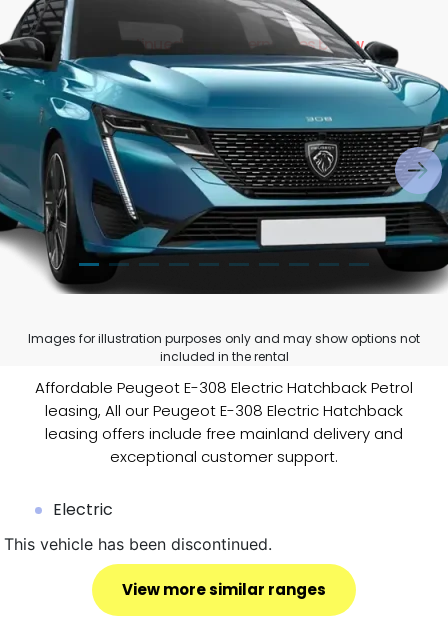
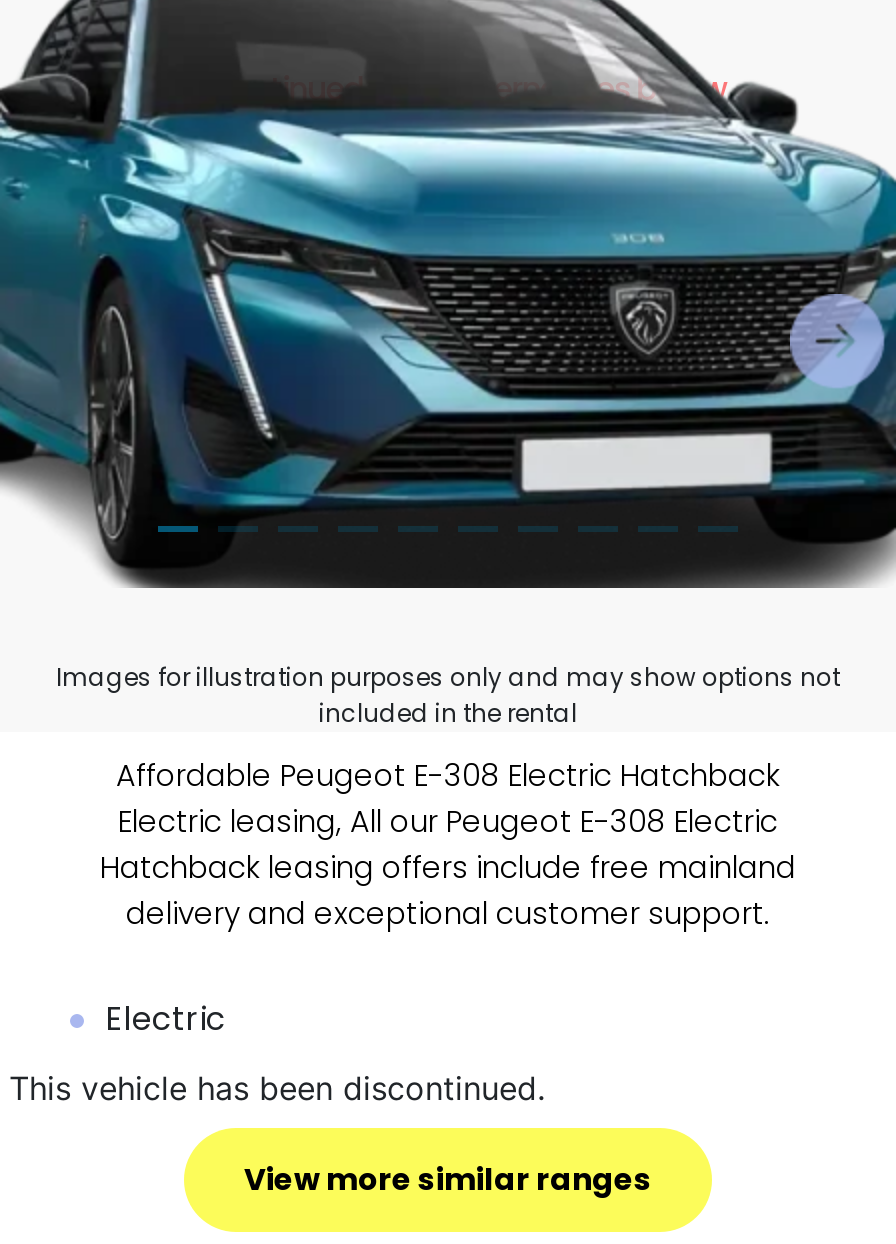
- Affordable Peugeot E-308 Electric Hatchback Petrol
- leasing, All our Peugeot E-308 Electric Hatchback
- leasing offers include free mainland delivery and
- exceptional customer support.
+ Affordable Peugeot E-308 Electric Hatchback
+ Electric leasing, All our Peugeot E-308 Electric
+ Hatchback leasing offers include free mainland
+ delivery and exceptional customer support.
